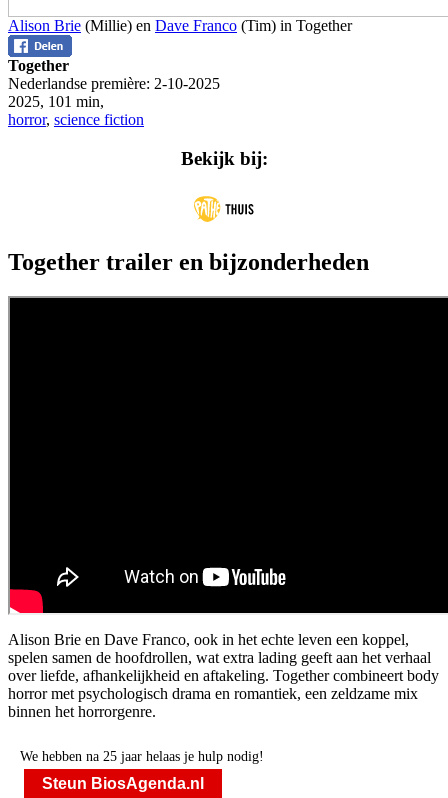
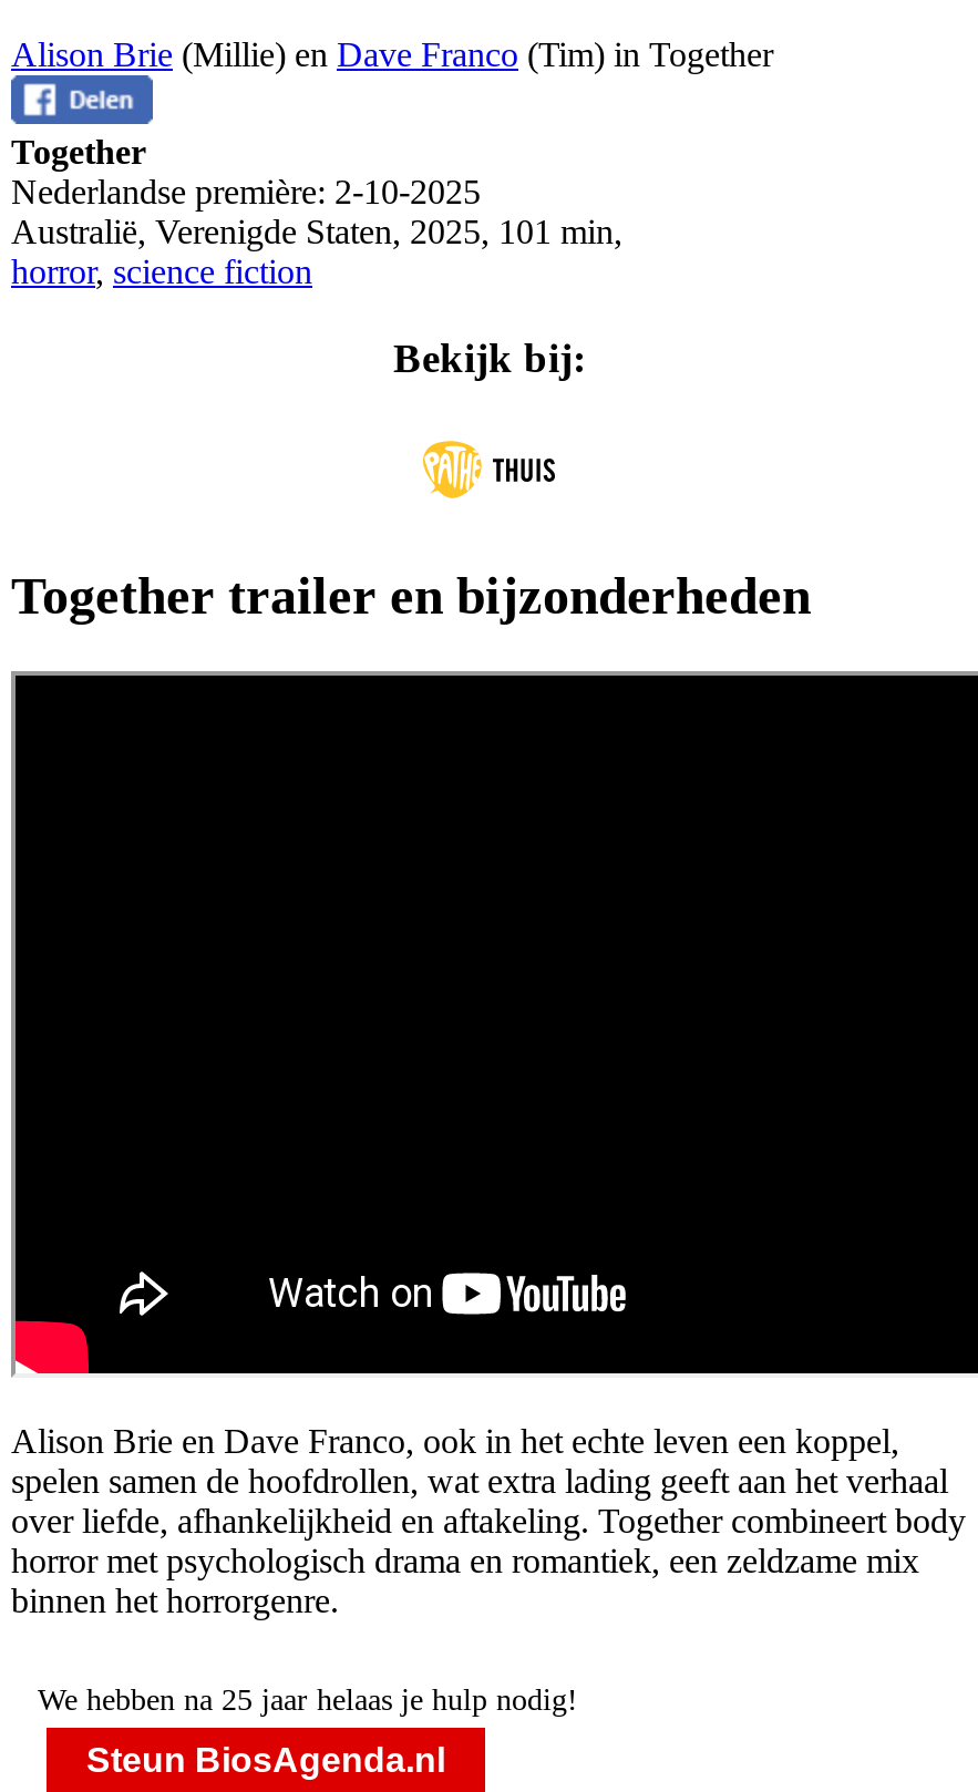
- 2025, 101 min,
+ Australië, Verenigde Staten, 2025, 101 min,
